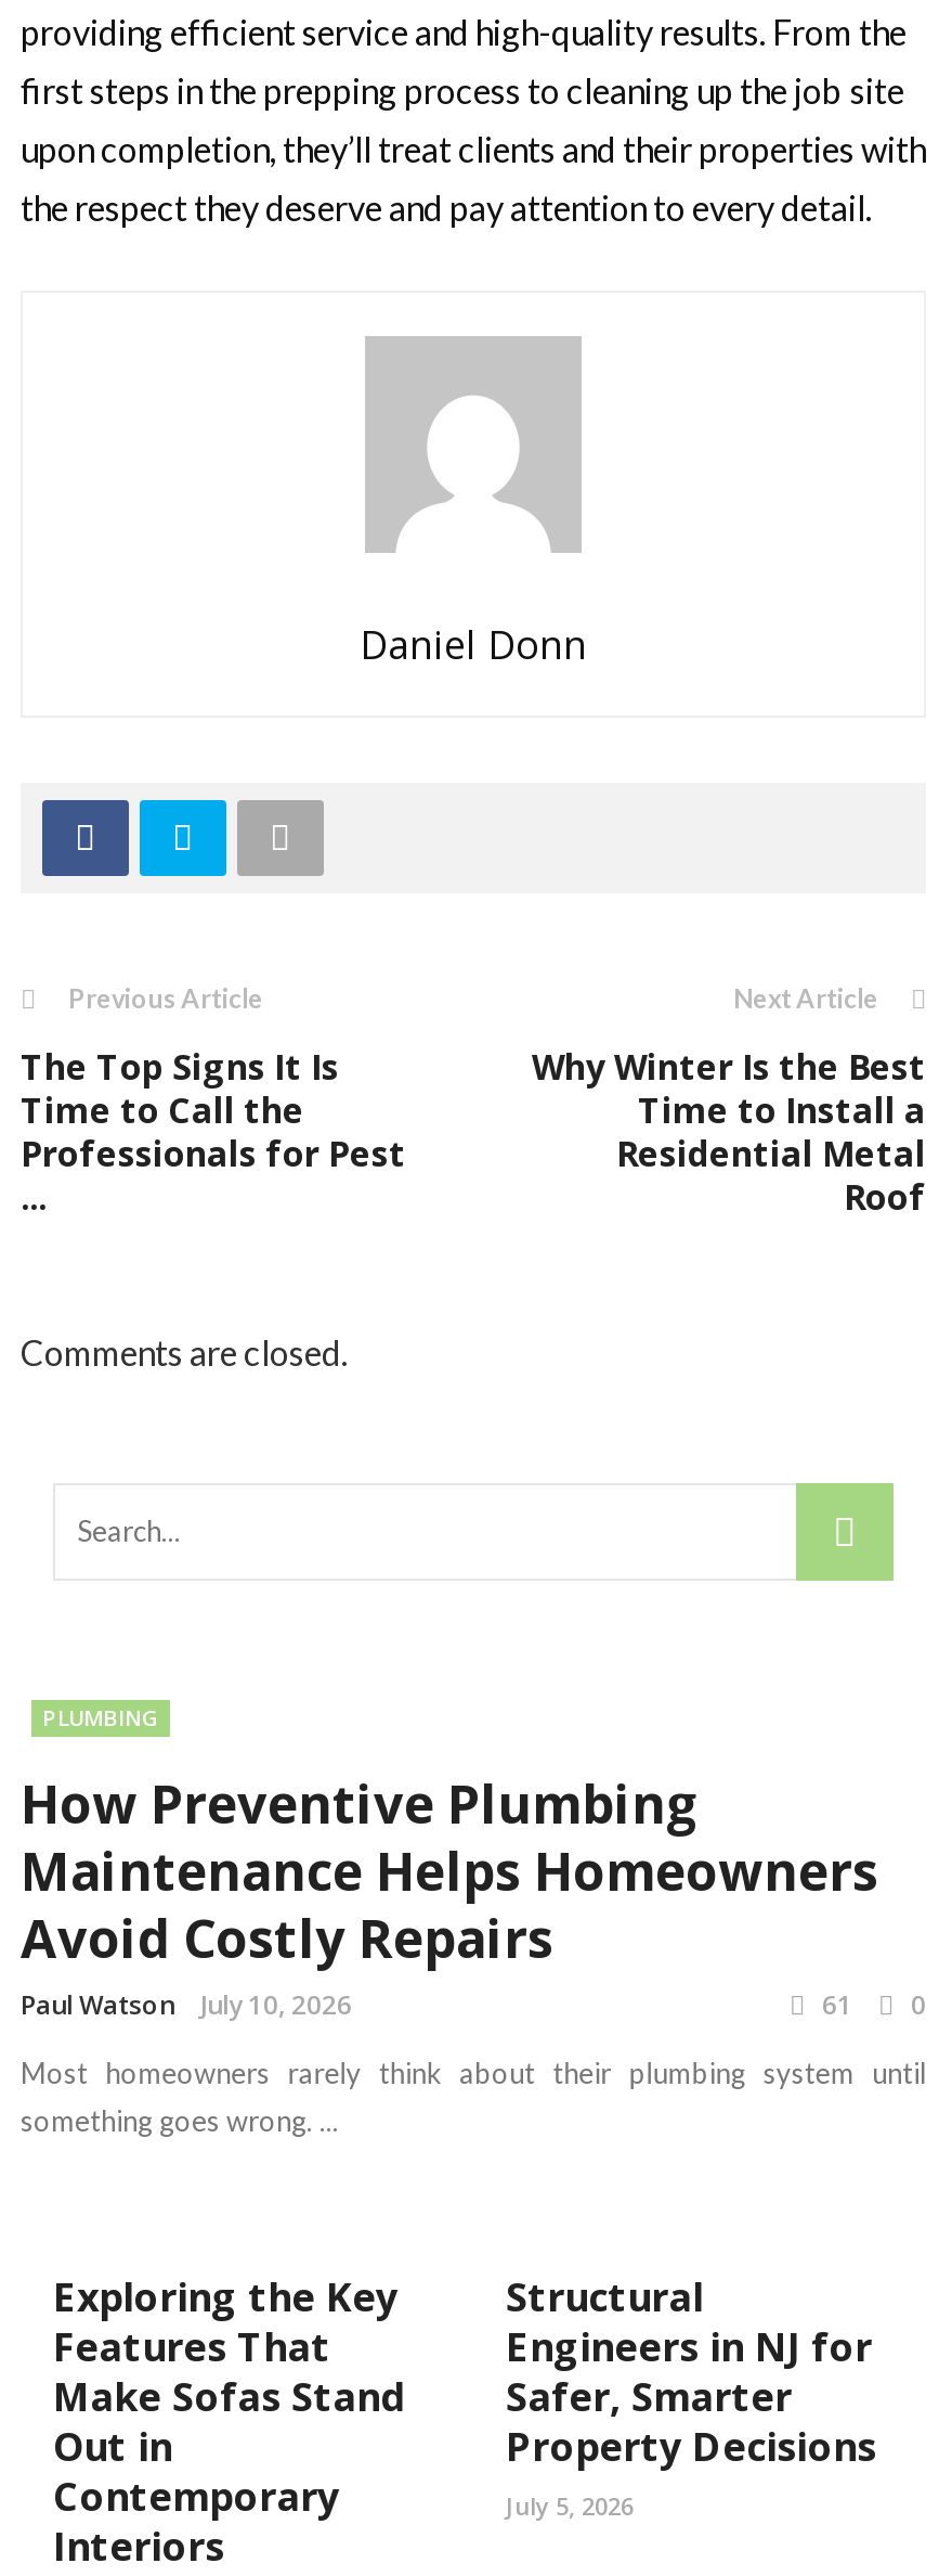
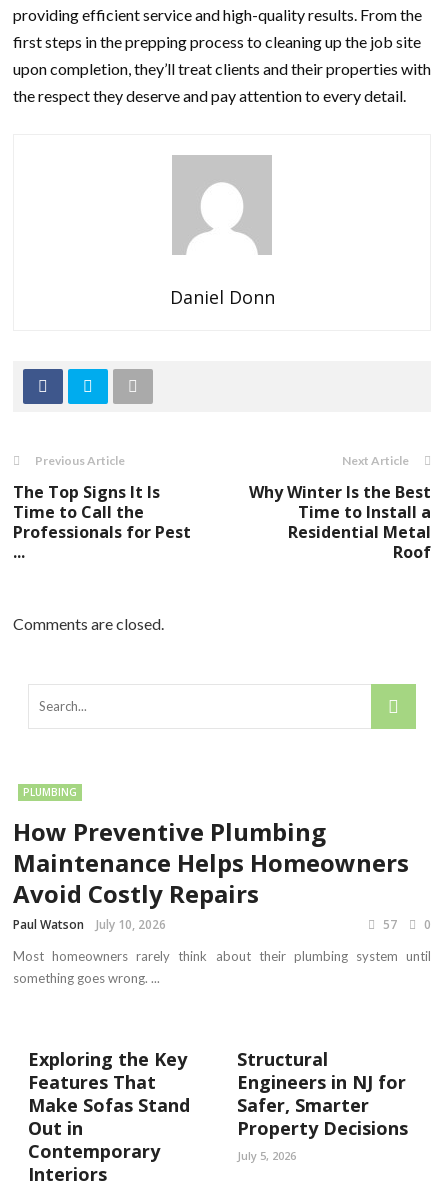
- 61 0
+ 57 0
